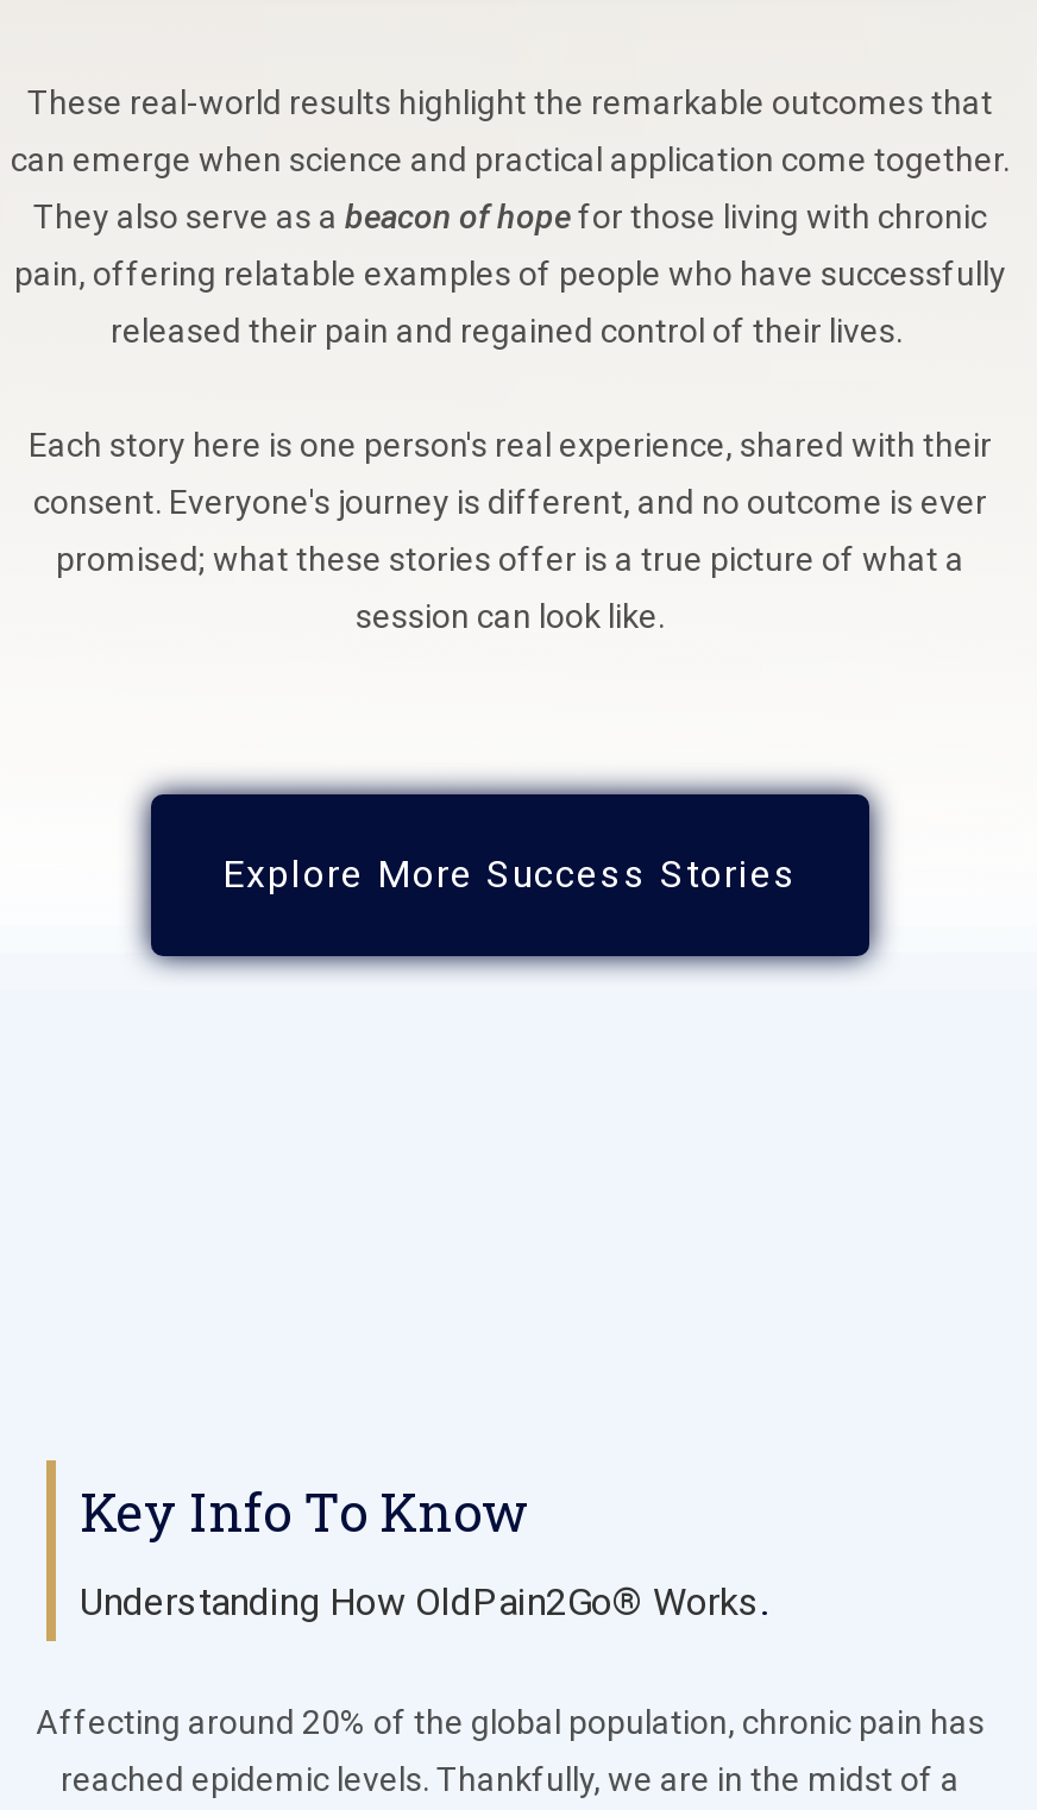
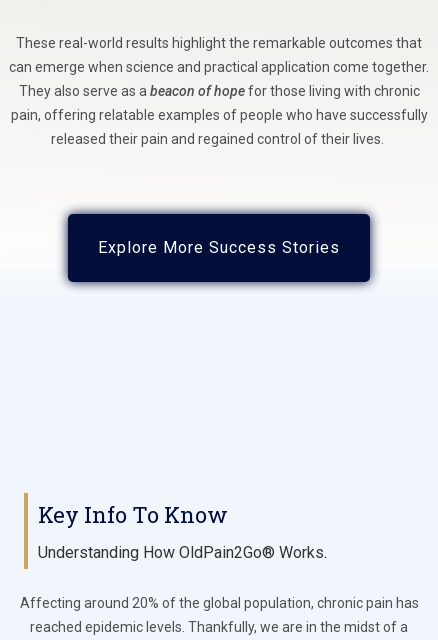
- Each story here is one person's real experience, shared with their
- consent. Everyone's journey is different, and no outcome is ever
- promised; what these stories offer is a true picture of what a
- session can look like.
